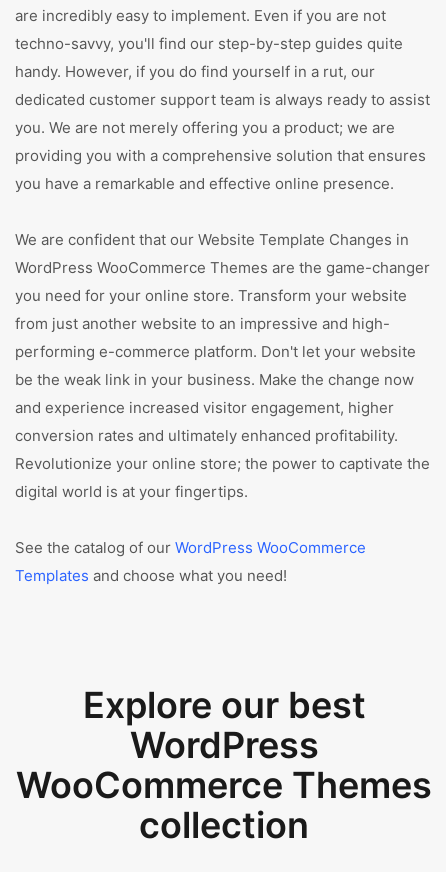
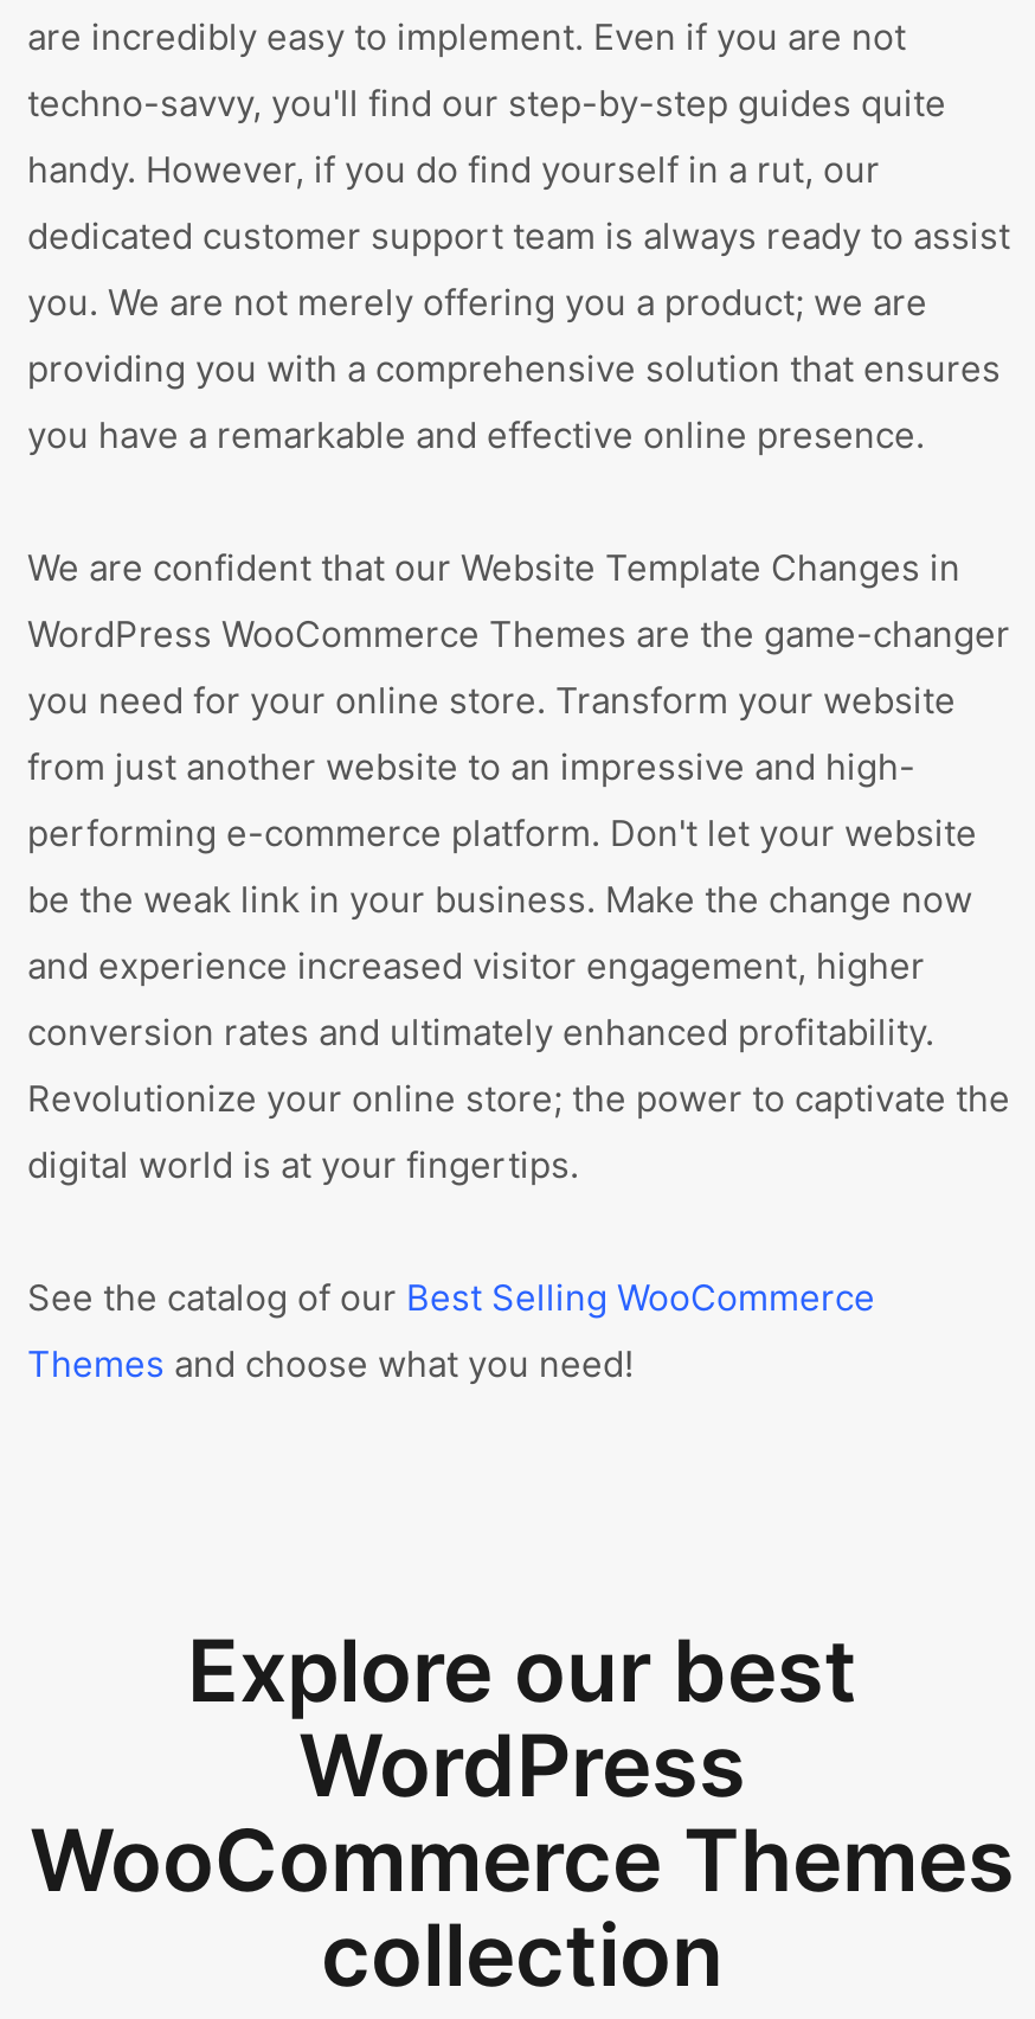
- See the catalog of our WordPress WooCommerce
+ See the catalog of our Best Selling WooCommerce

- Templates and choose what you need!
+ Themes and choose what you need!
